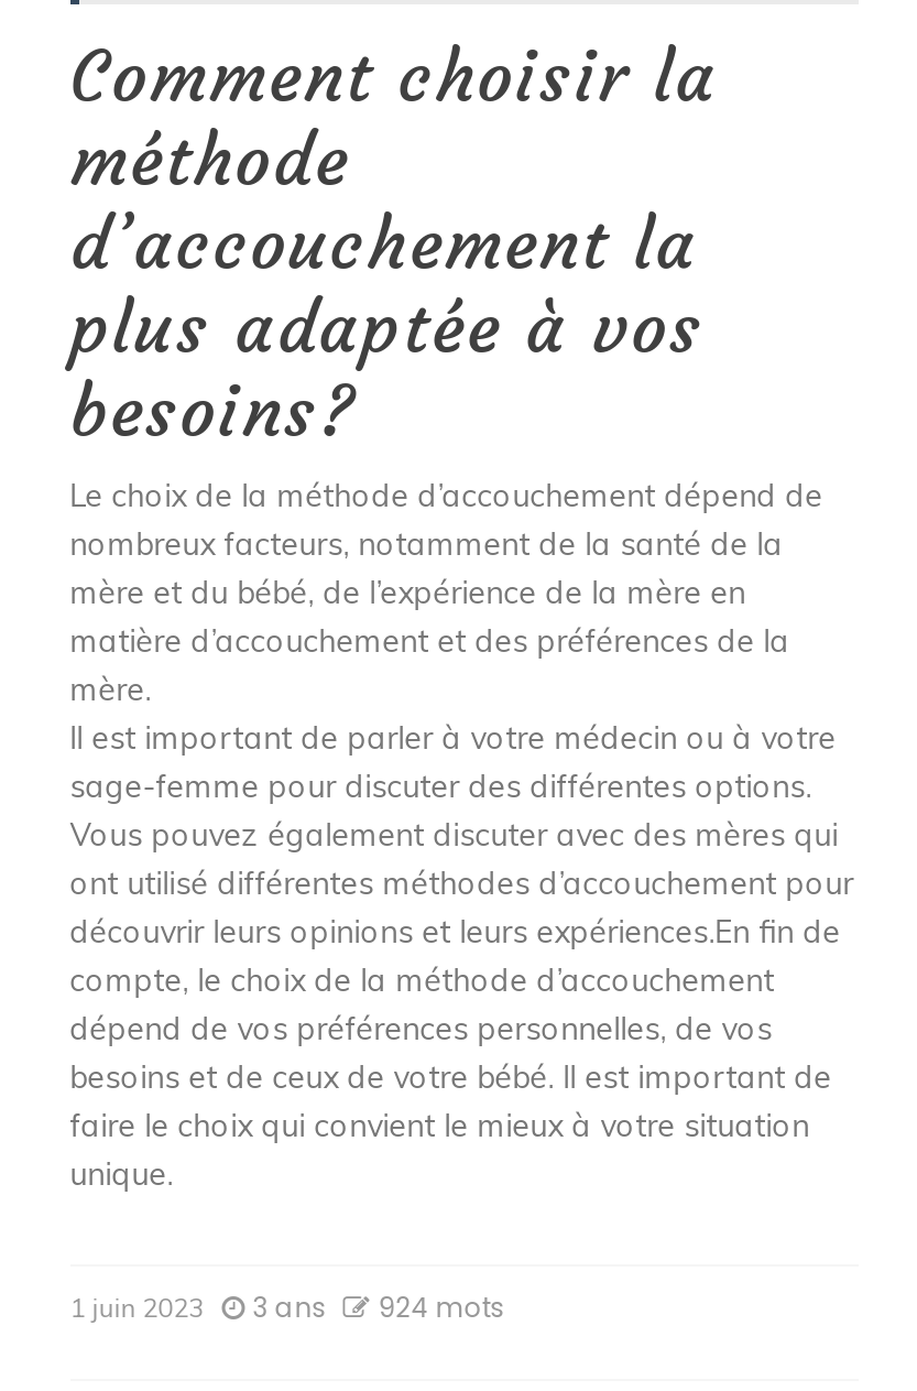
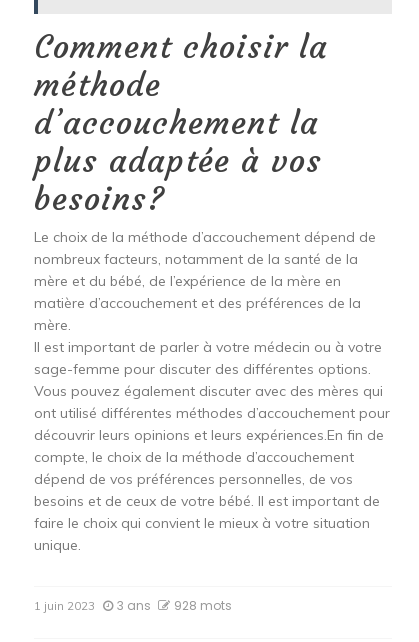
- 1 juin 2023 3 ans 924 mots
+ 1 juin 2023 3 ans 928 mots
